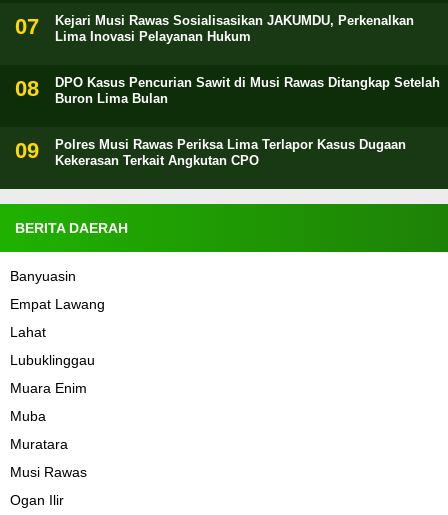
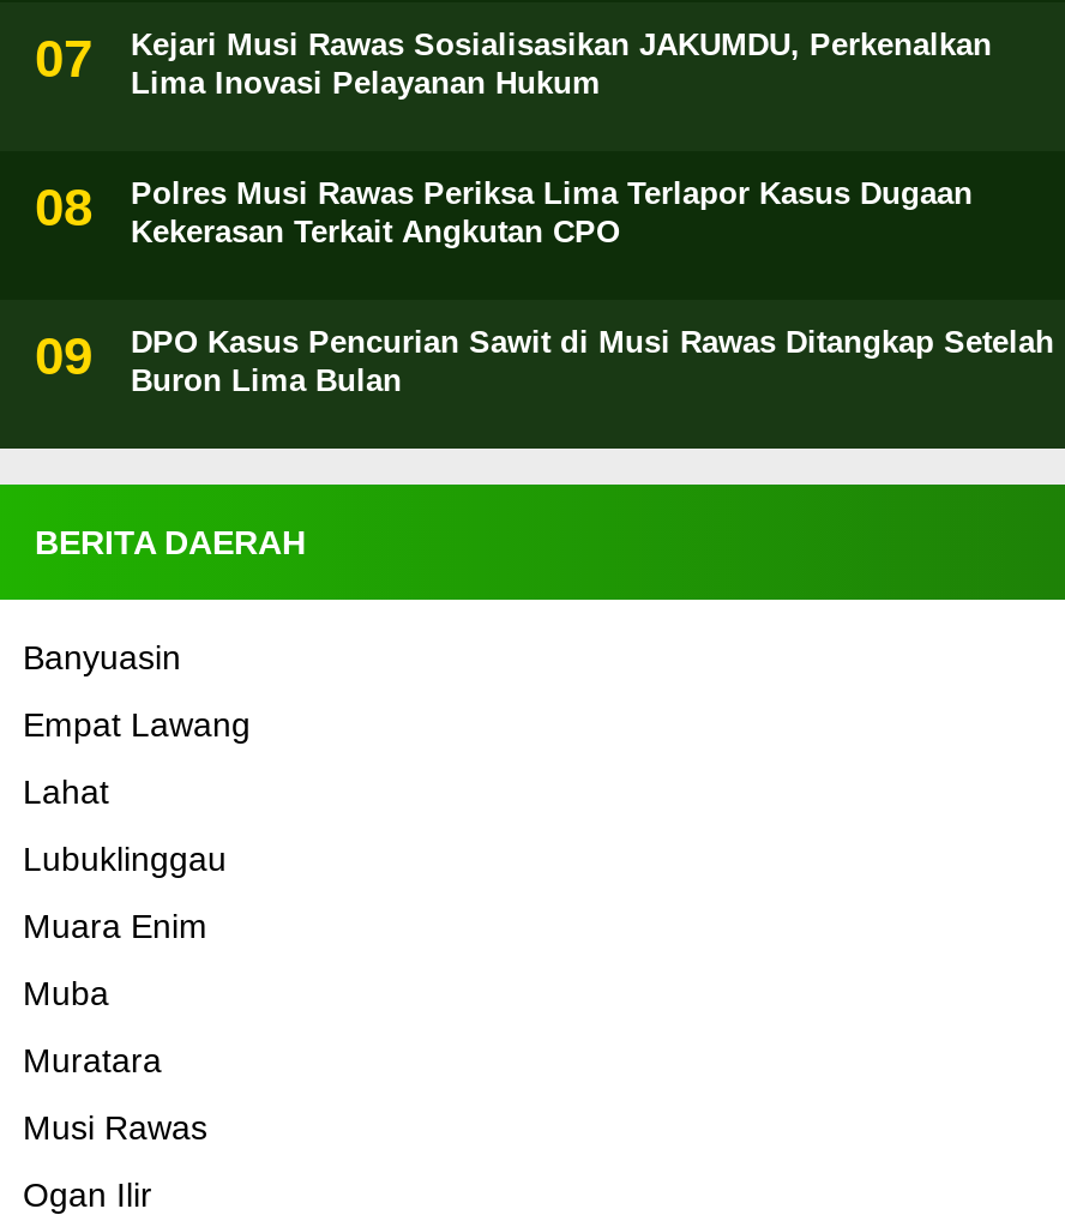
moved down: DPO Kasus Pencurian Sawit di Musi Rawas Ditangkap Setelah | Buron Lima Bulan

moved up: Polres Musi Rawas Periksa Lima Terlapor Kasus Dugaan | Kekerasan Terkait Angkutan CPO
